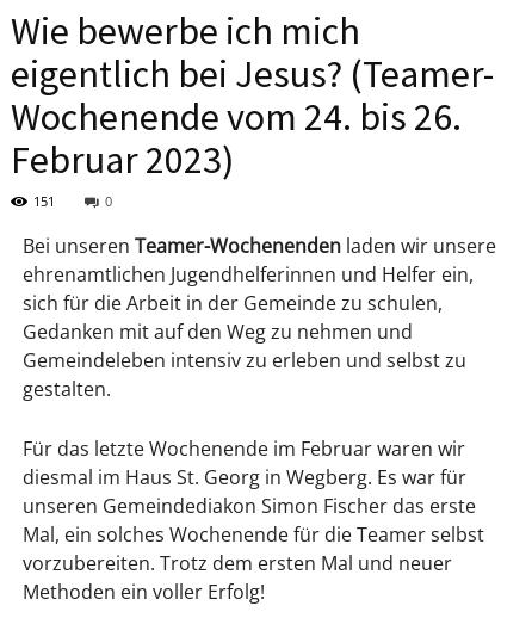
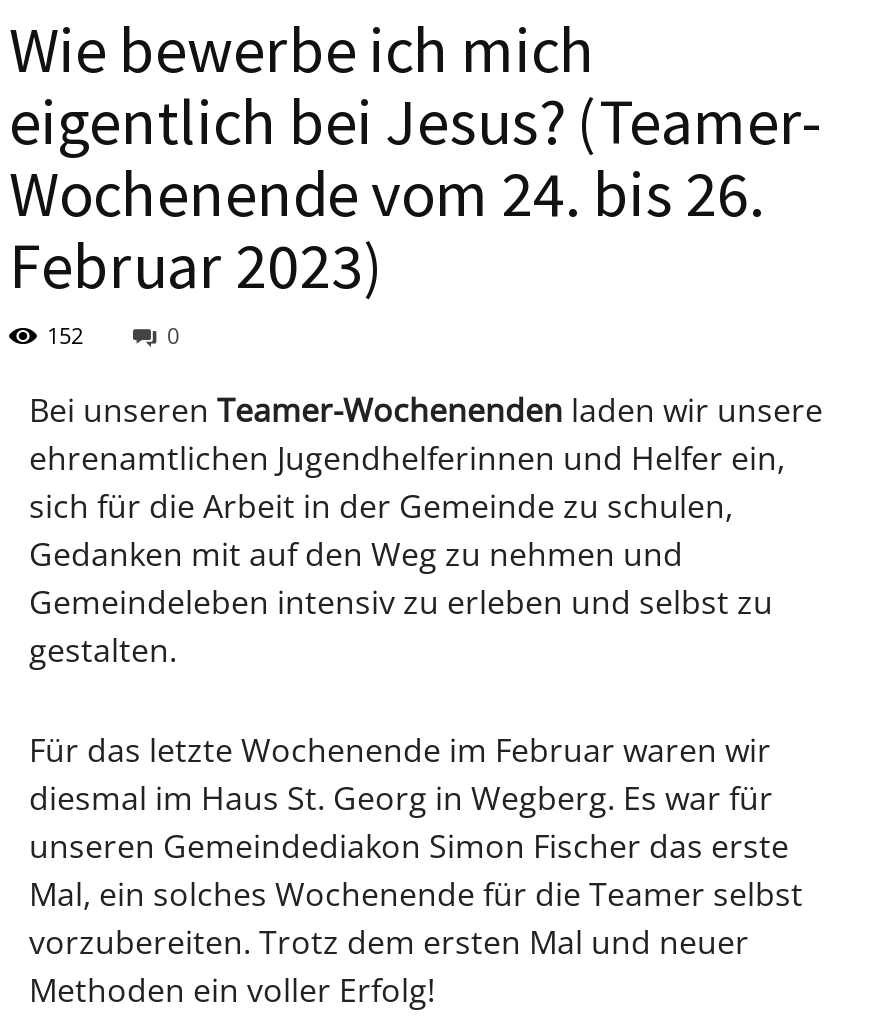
- 151
+ 152
